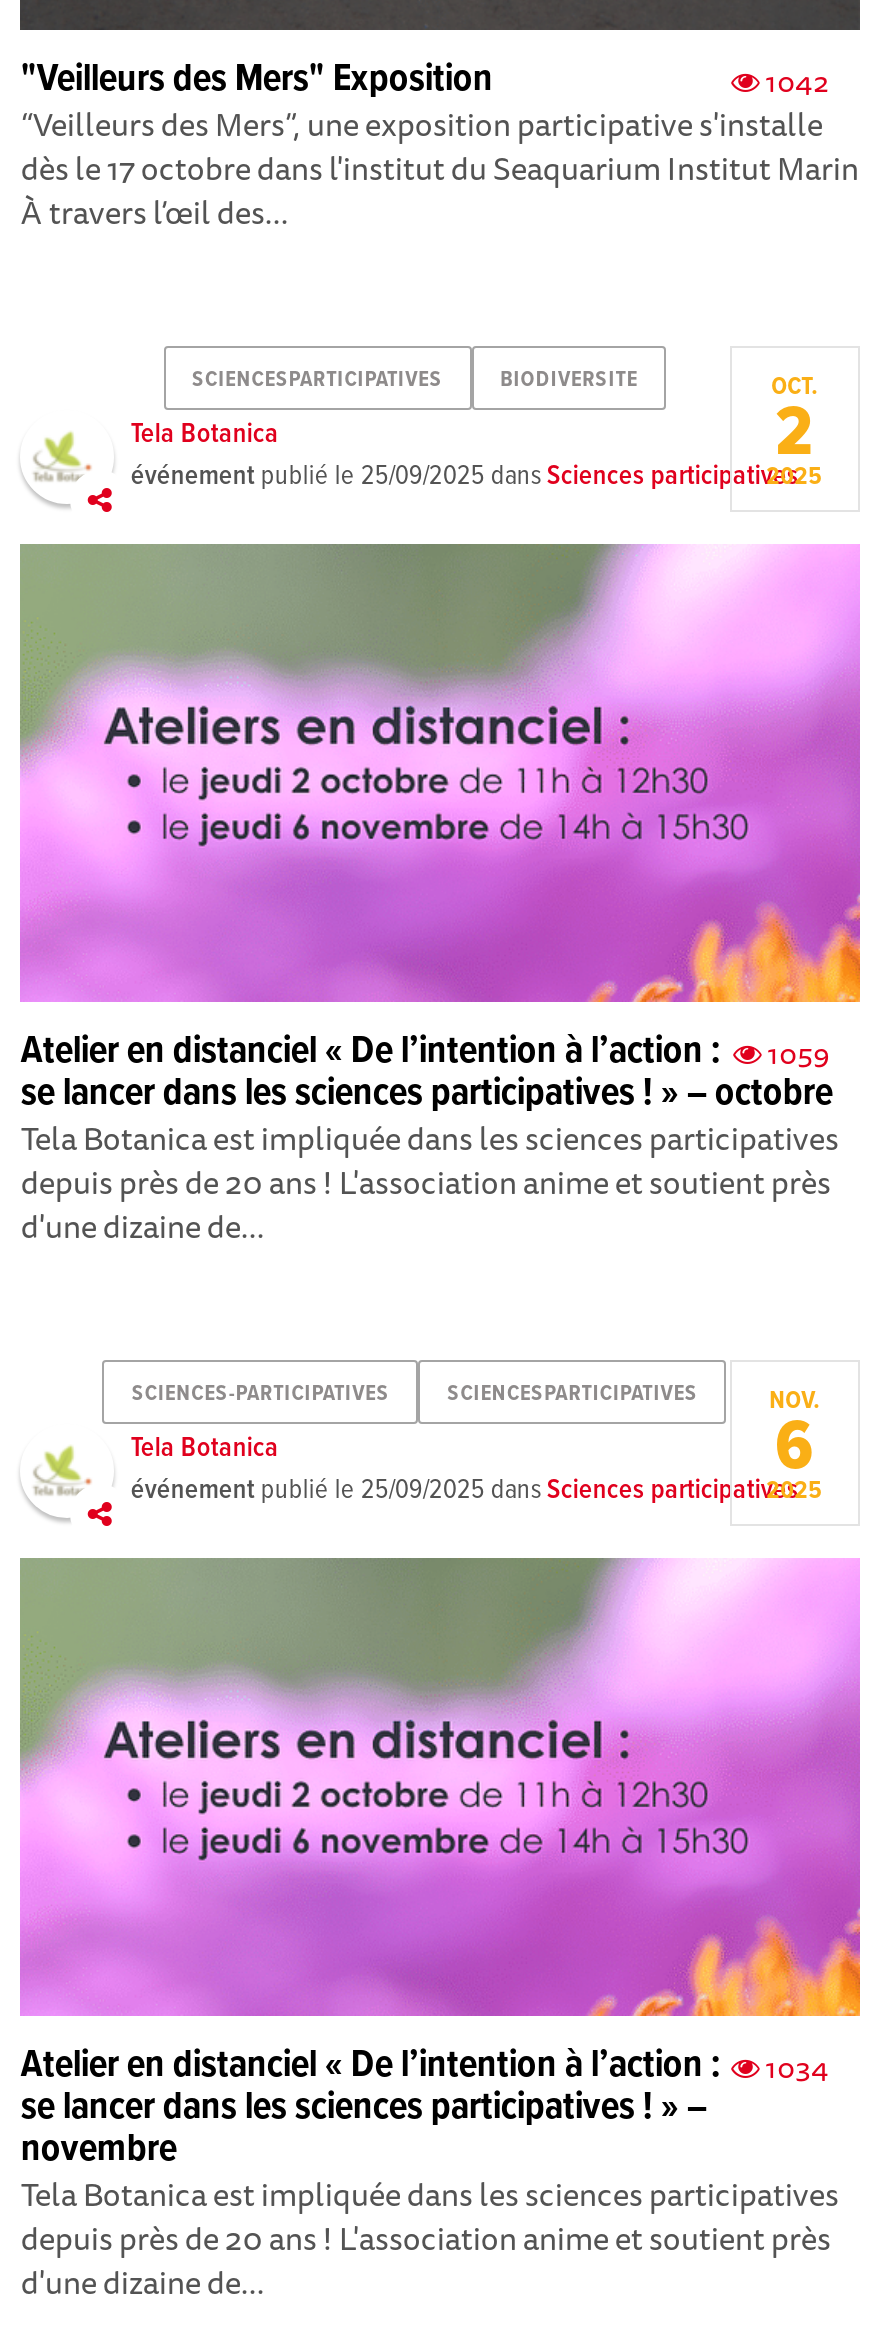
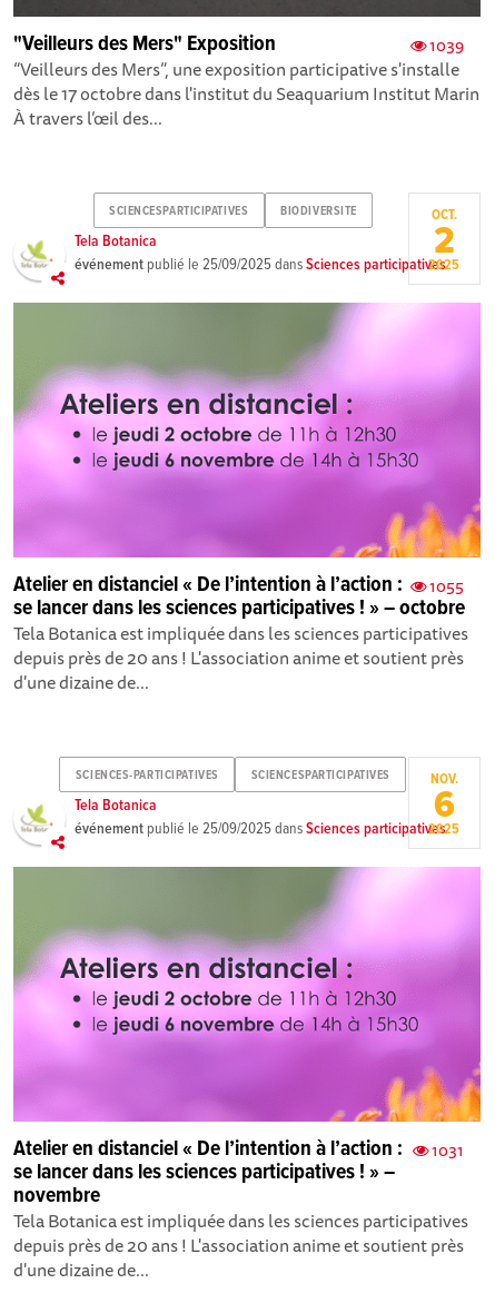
- 1042
+ 1039

- Atelier en distanciel « De l’intention à l’action : 1059
+ Atelier en distanciel « De l’intention à l’action : 1055

- Atelier en distanciel « De l’intention à l’action : 1034
+ Atelier en distanciel « De l’intention à l’action : 1031
